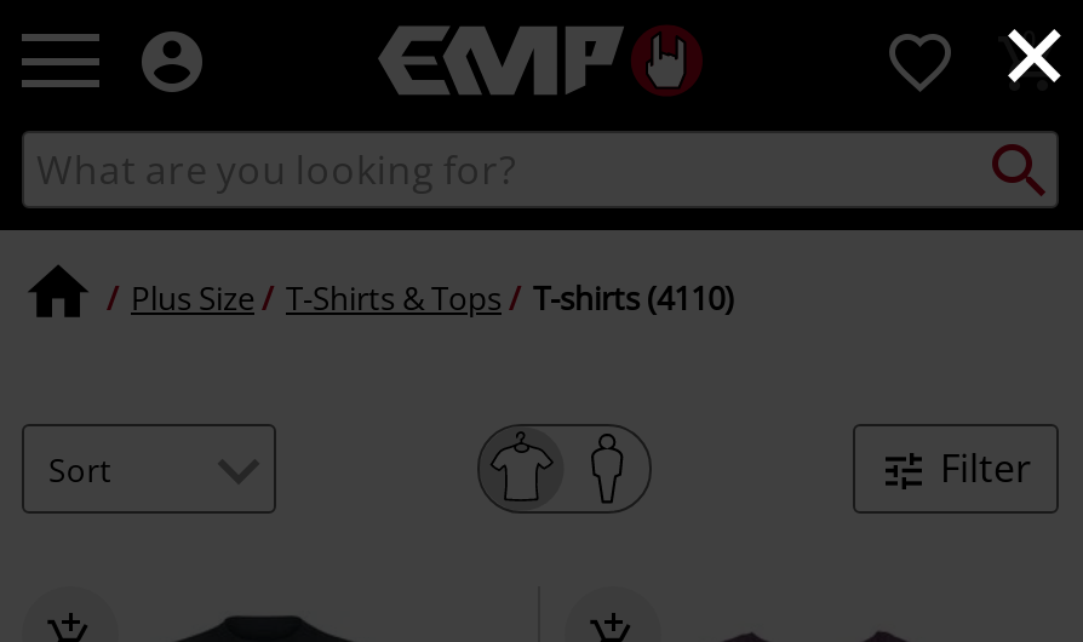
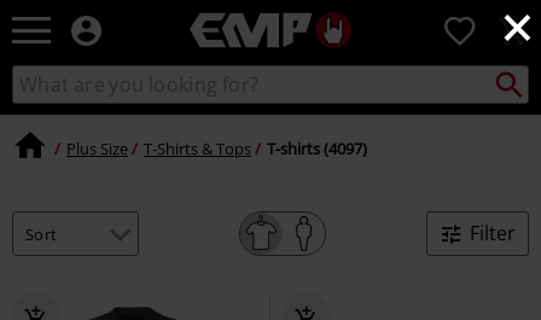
- T-shirts (4110)
+ T-shirts (4097)
